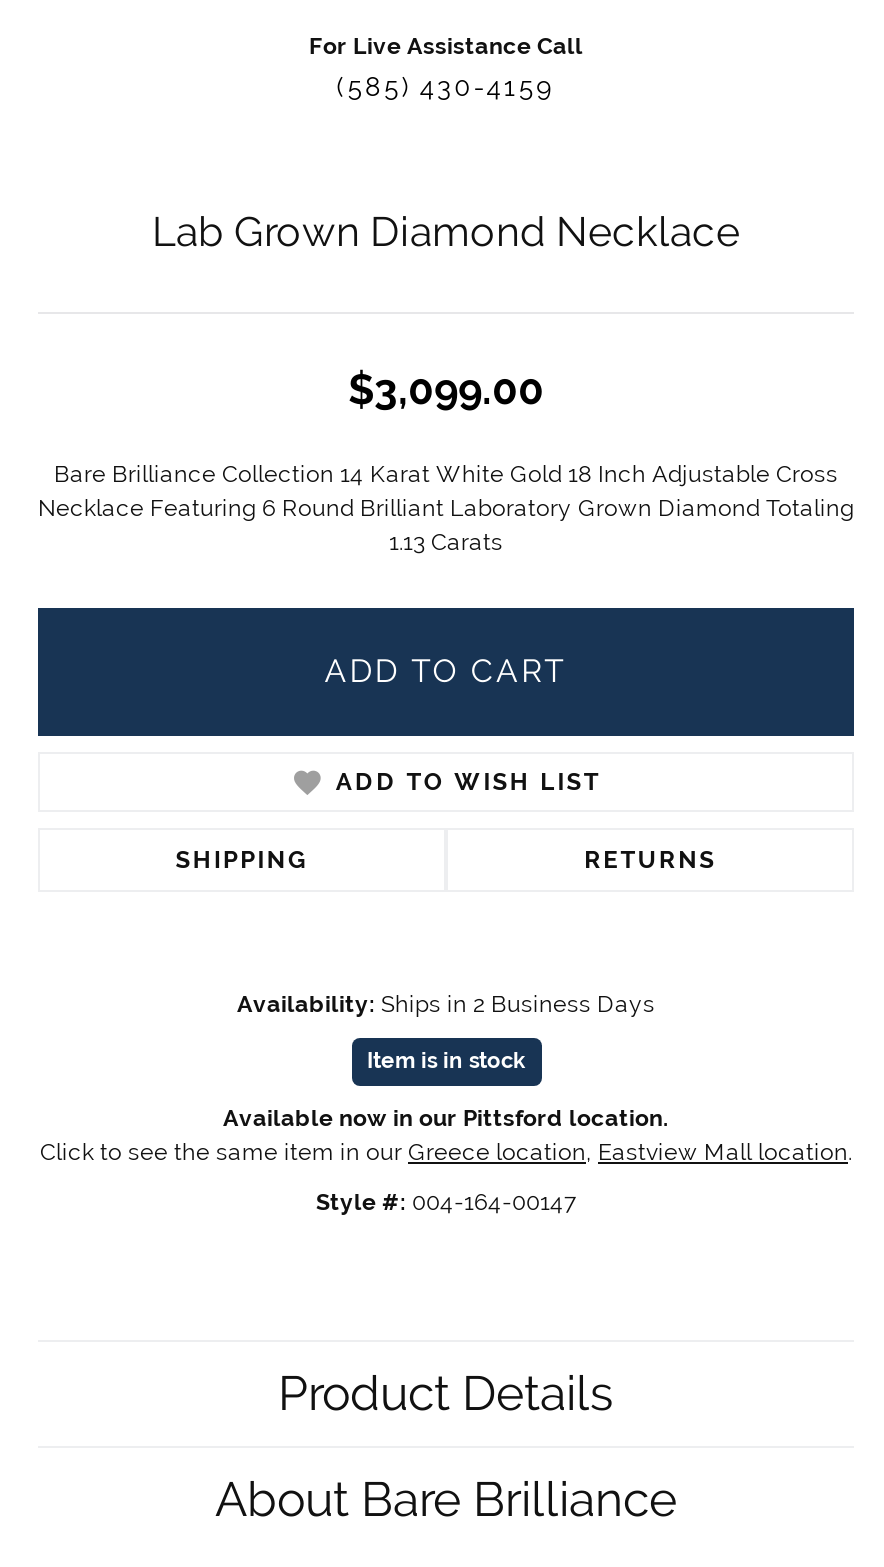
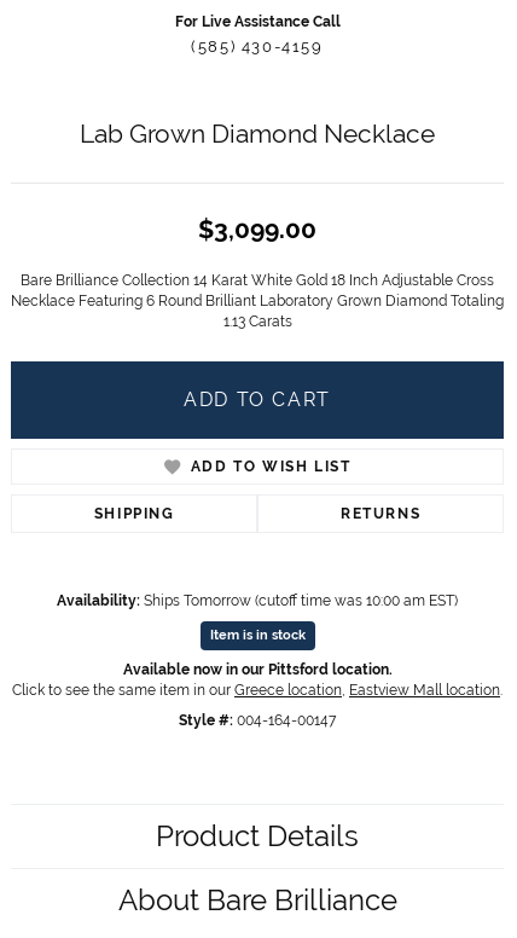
- Availability: Ships in 2 Business Days
+ Availability: Ships Tomorrow (cutoff time was 10:00 am EST)
